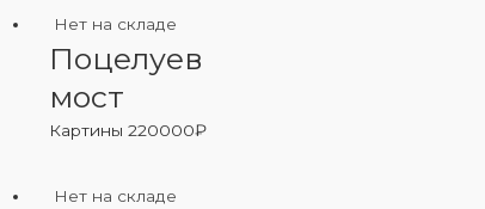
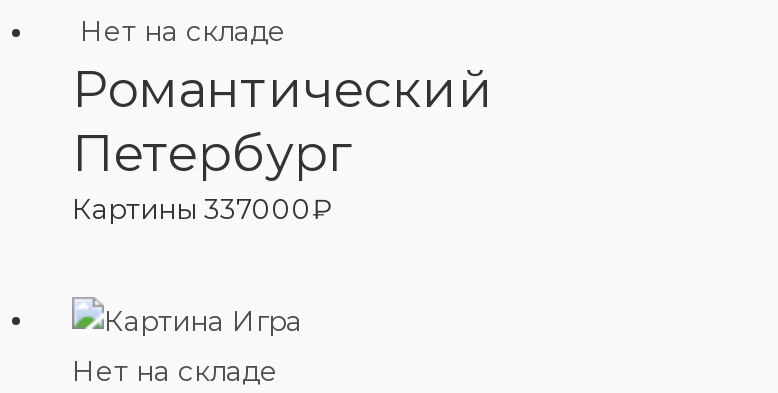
- Поцелуев
- мост
- Картины 220000₽
+ Романтический
+ Петербург
+ Картины 337000₽
